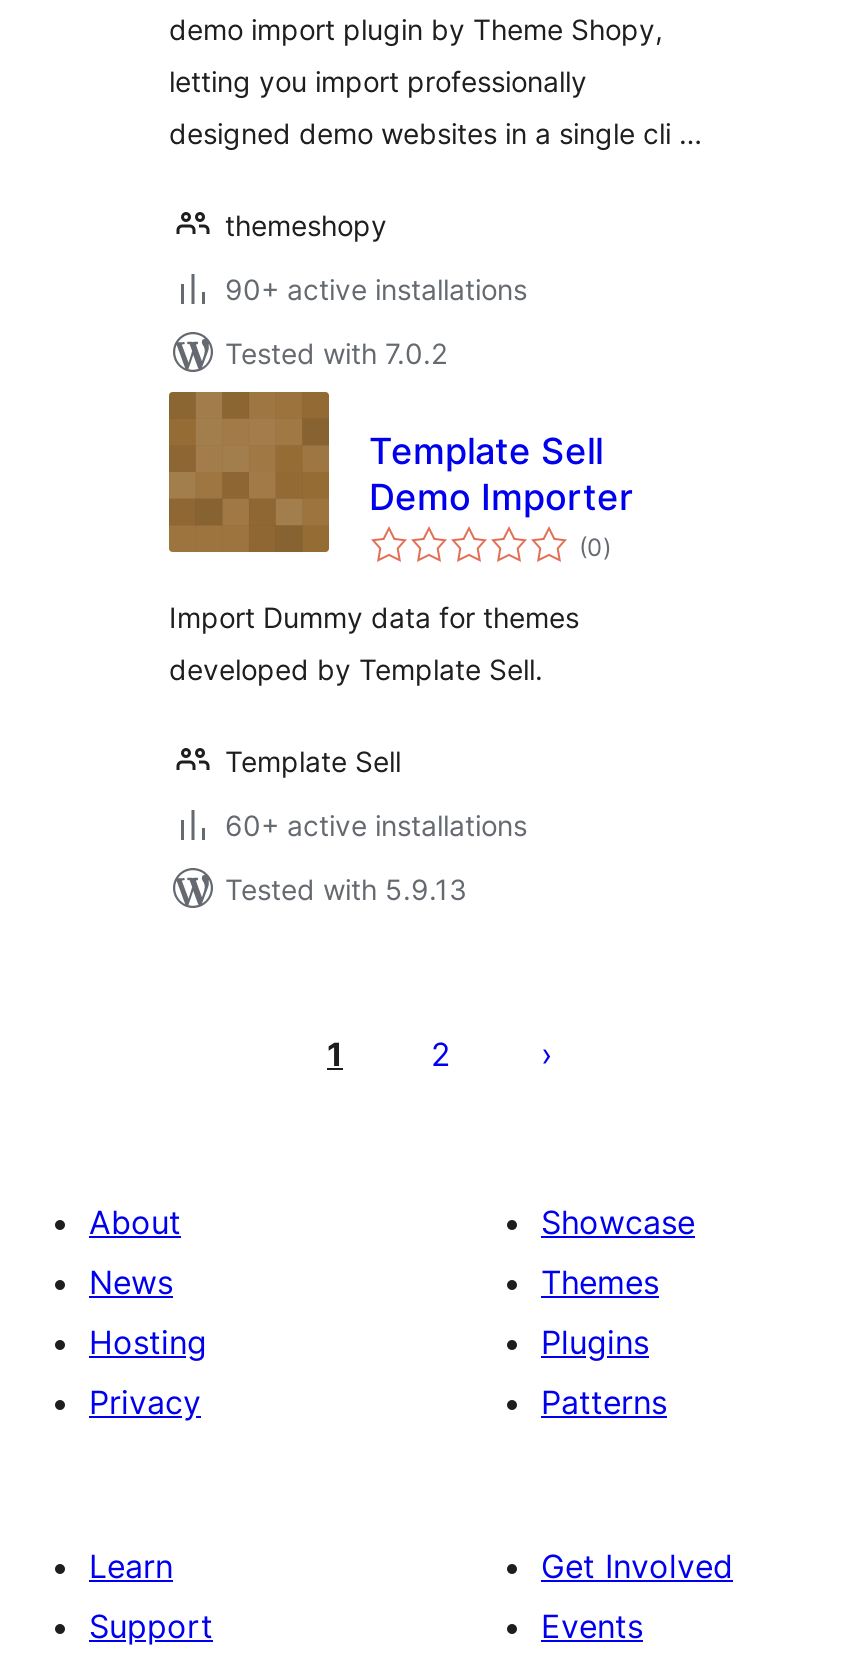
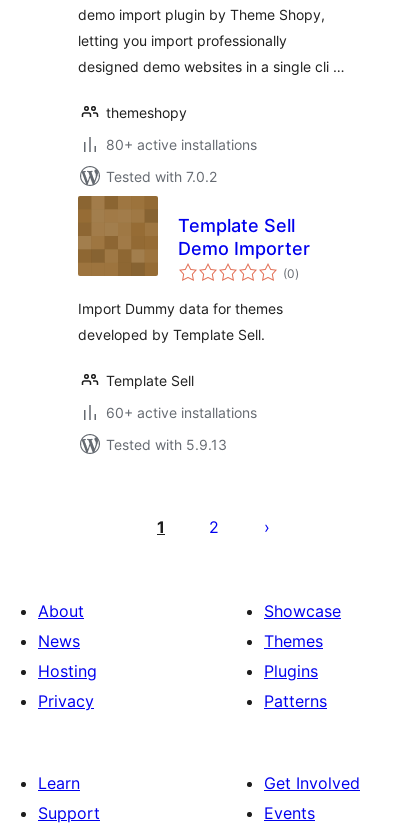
- 90+ active installations
+ 80+ active installations
